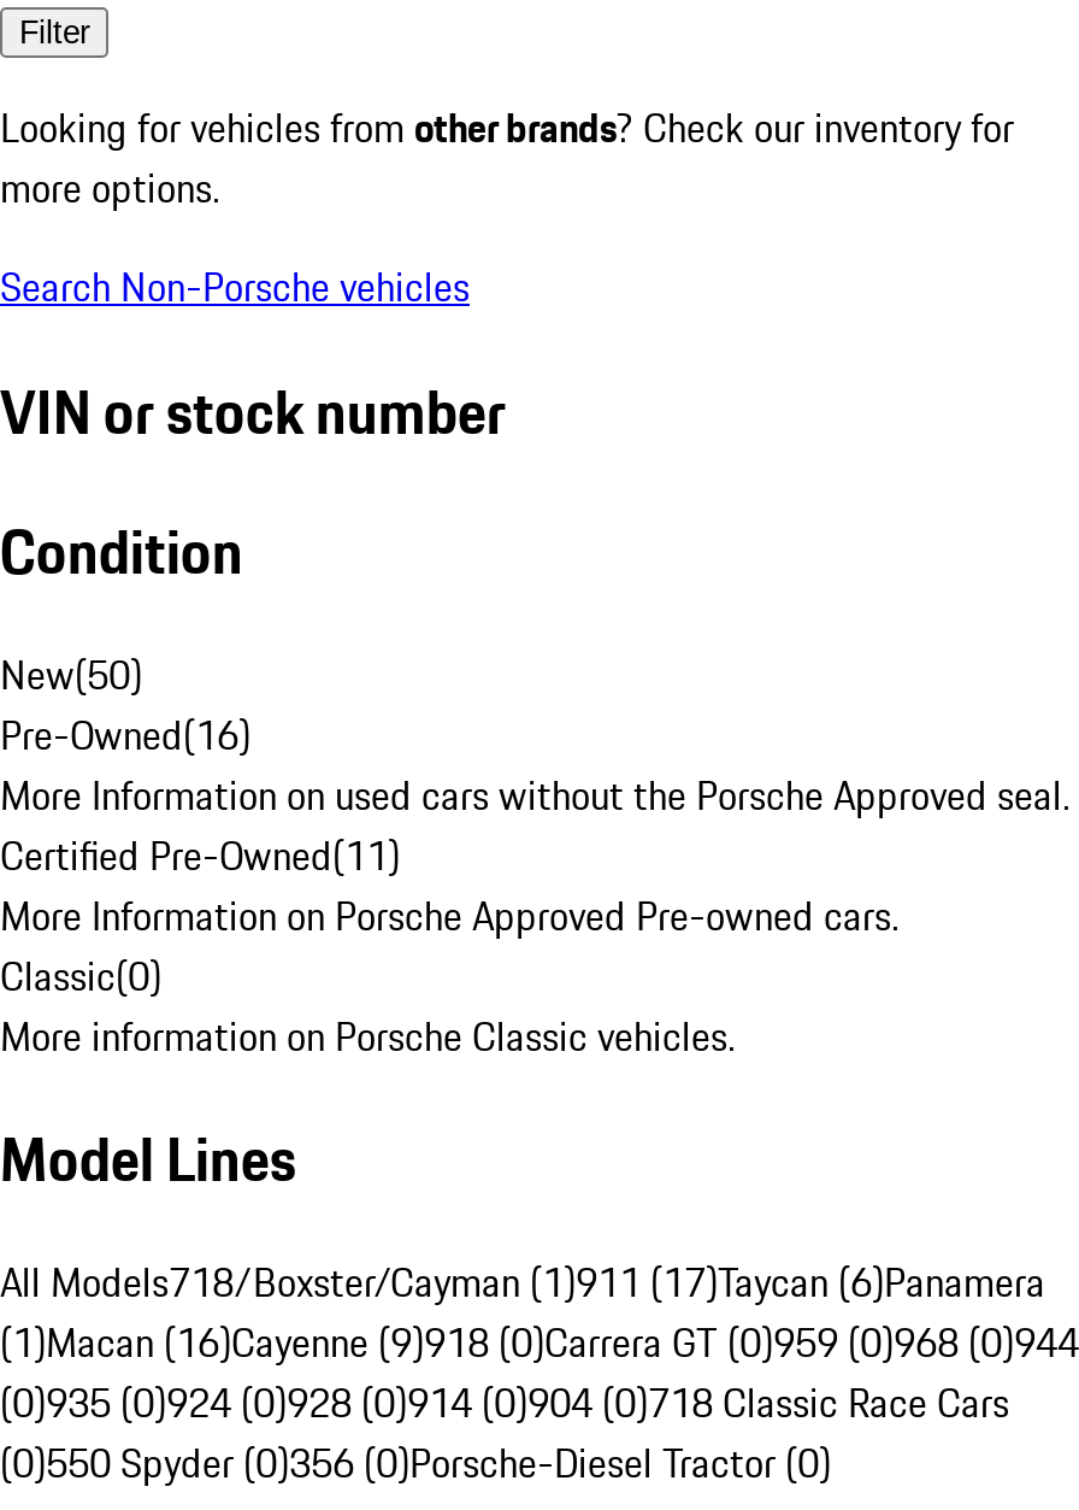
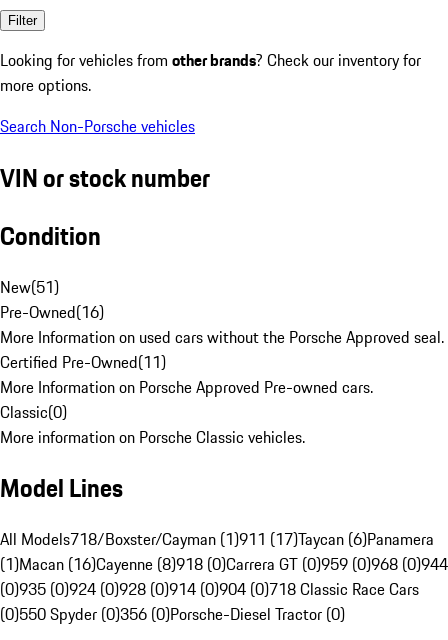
- New(50)
+ New(51)

- (1)Macan (16)Cayenne (9)918 (0)Carrera GT (0)959 (0)968 (0)944
+ (1)Macan (16)Cayenne (8)918 (0)Carrera GT (0)959 (0)968 (0)944
